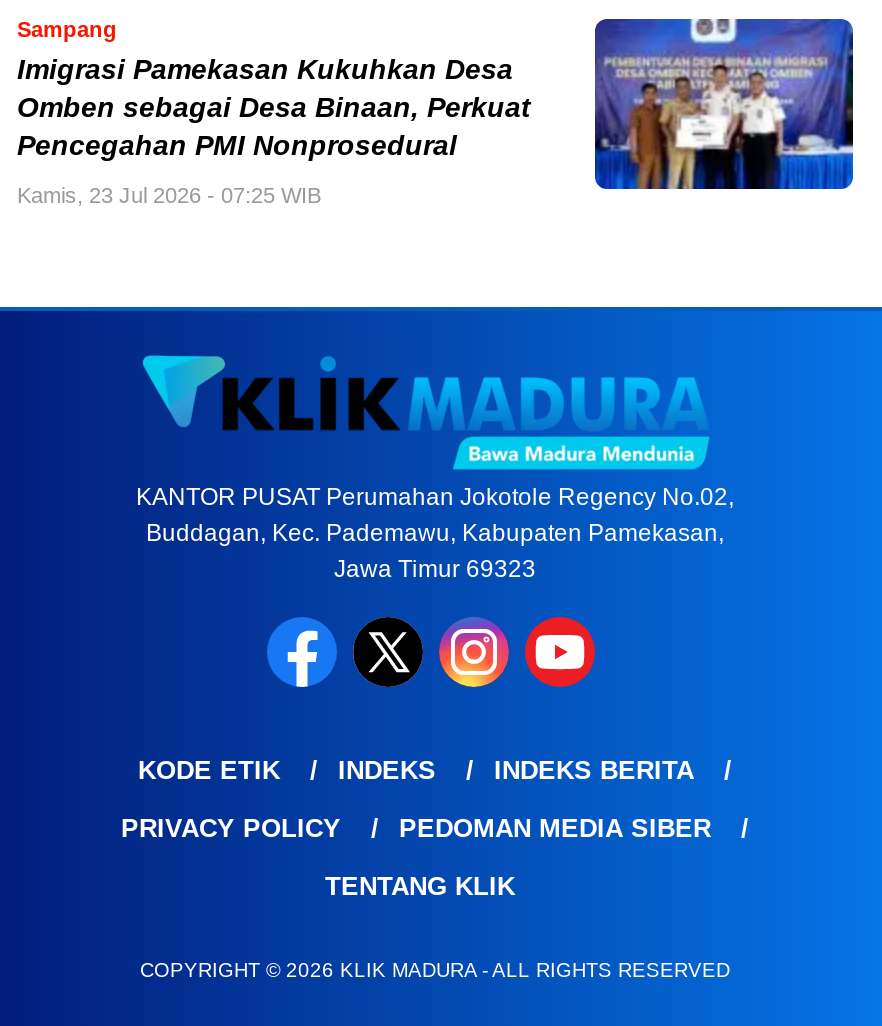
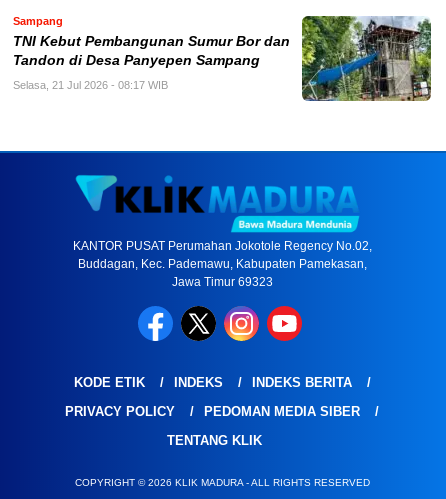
- [image]
- Imigrasi Pamekasan Kukuhkan Desa
- Omben sebagai Desa Binaan, Perkuat
- Pencegahan PMI Nonprosedural
+ [image]
+ TNI Kebut Pembangunan Sumur Bor dan
+ Tandon di Desa Panyepen Sampang

- Kamis, 23 Jul 2026 - 07:25 WIB
+ Selasa, 21 Jul 2026 - 08:17 WIB
